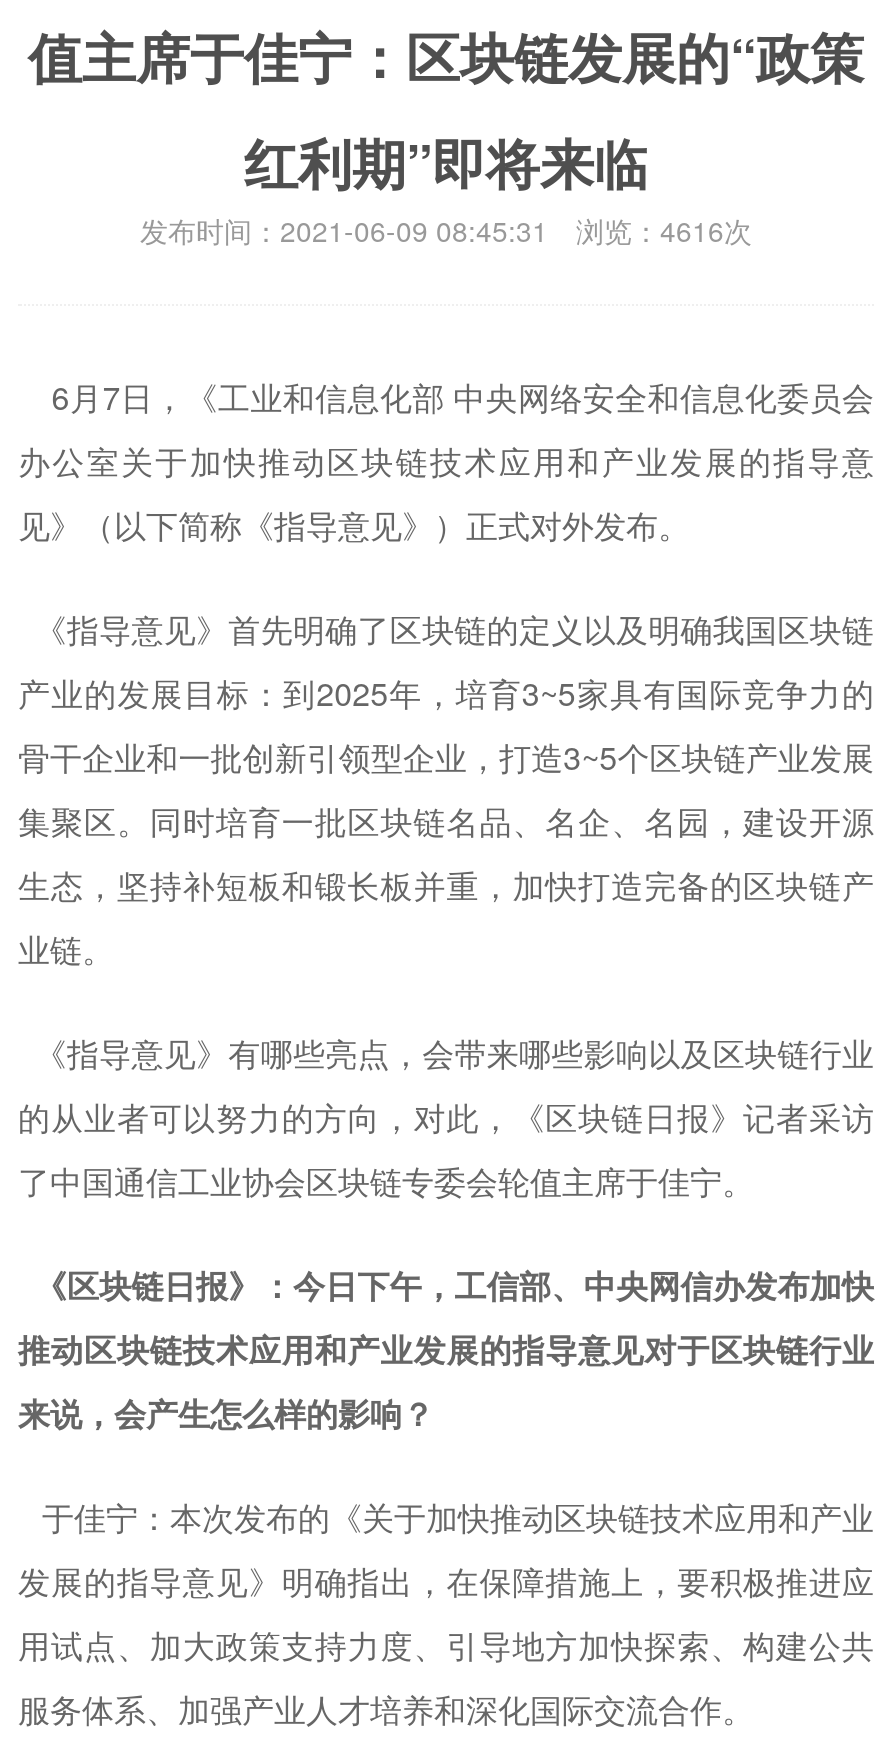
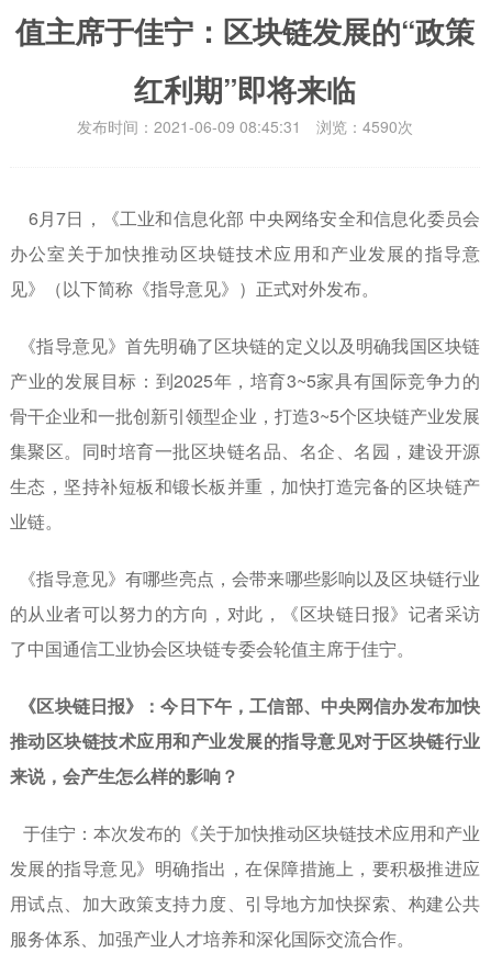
- 发布时间：2021-06-09 08:45:31 浏览：4616次
+ 发布时间：2021-06-09 08:45:31 浏览：4590次
